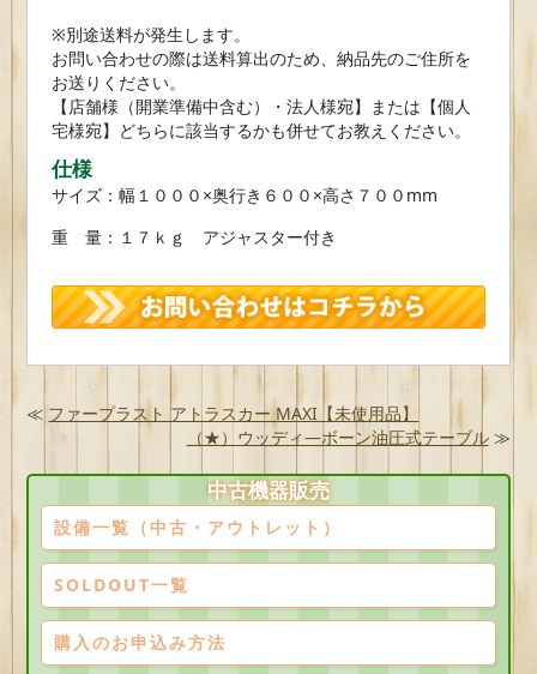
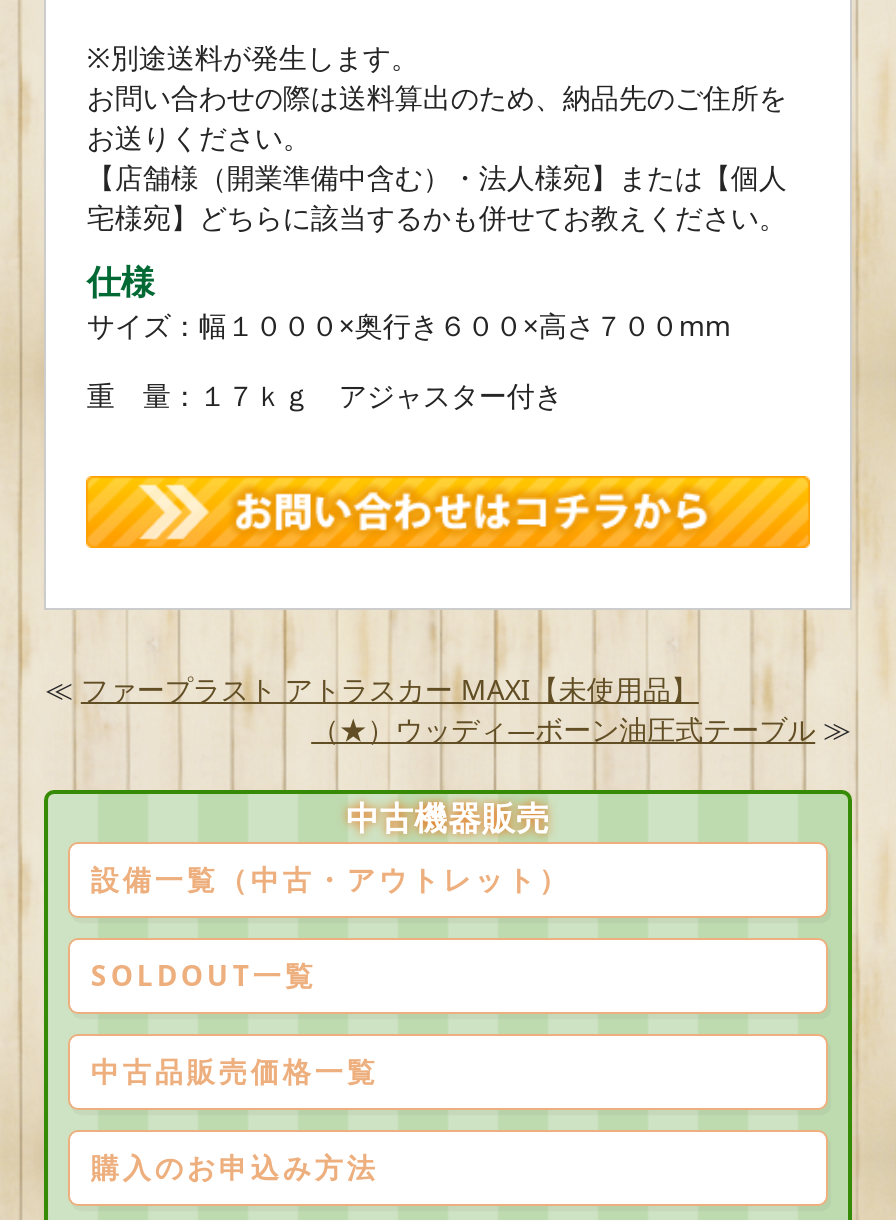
+ 中古品販売価格一覧
